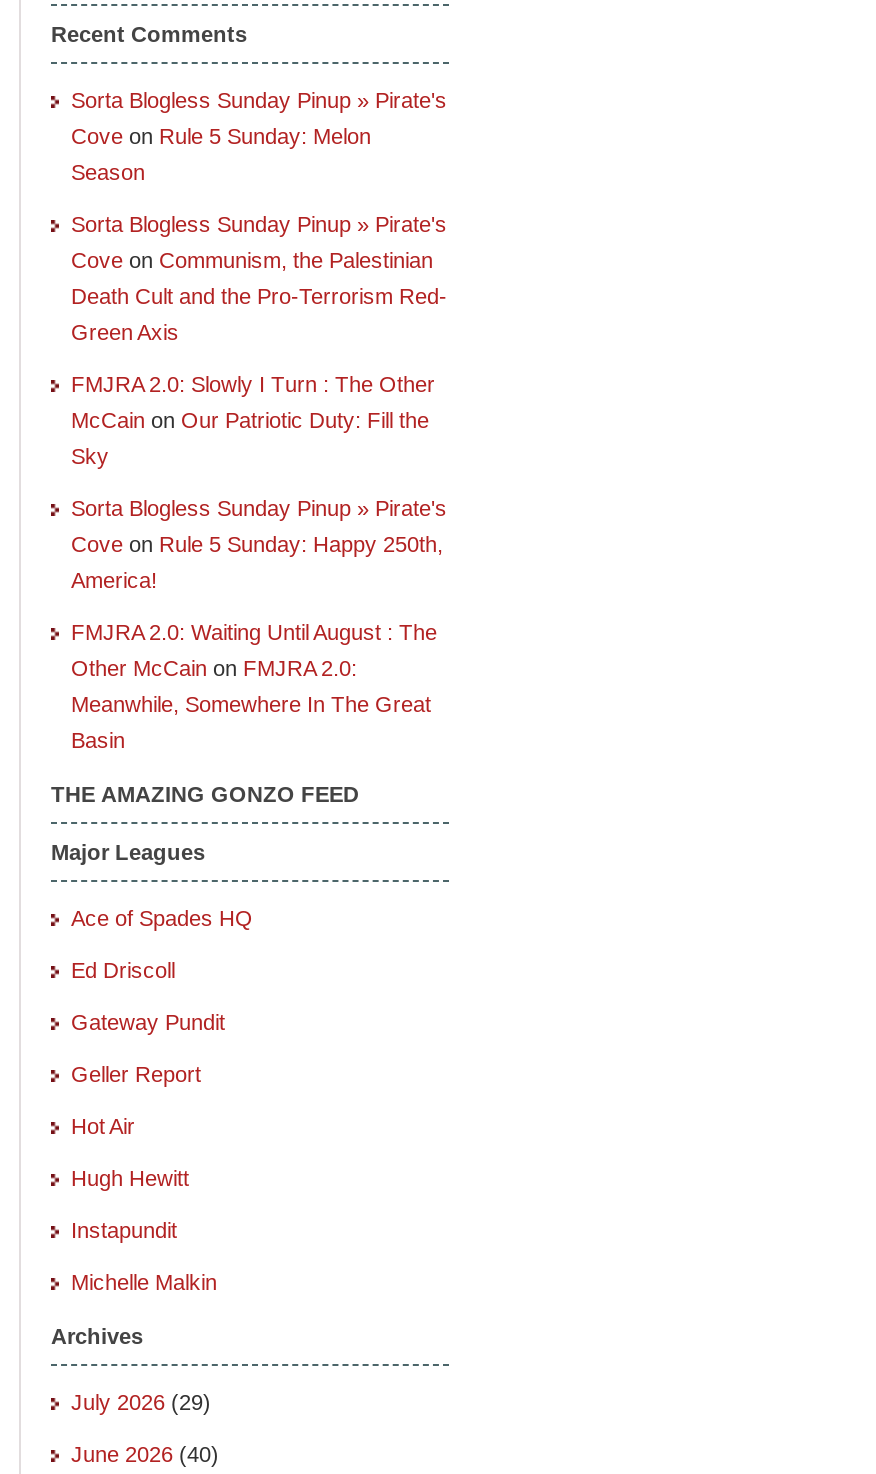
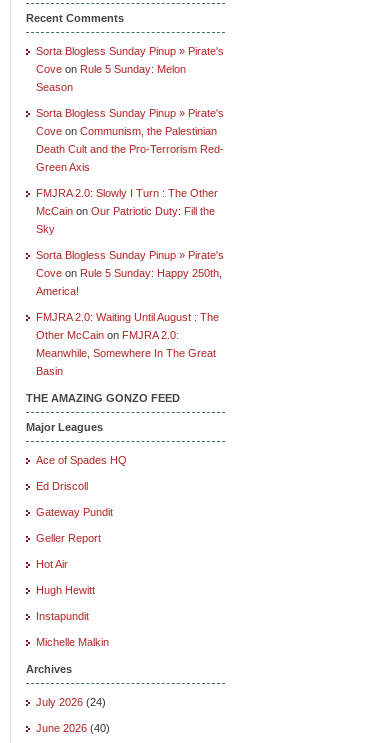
- July 2026 (29)
+ July 2026 (24)
